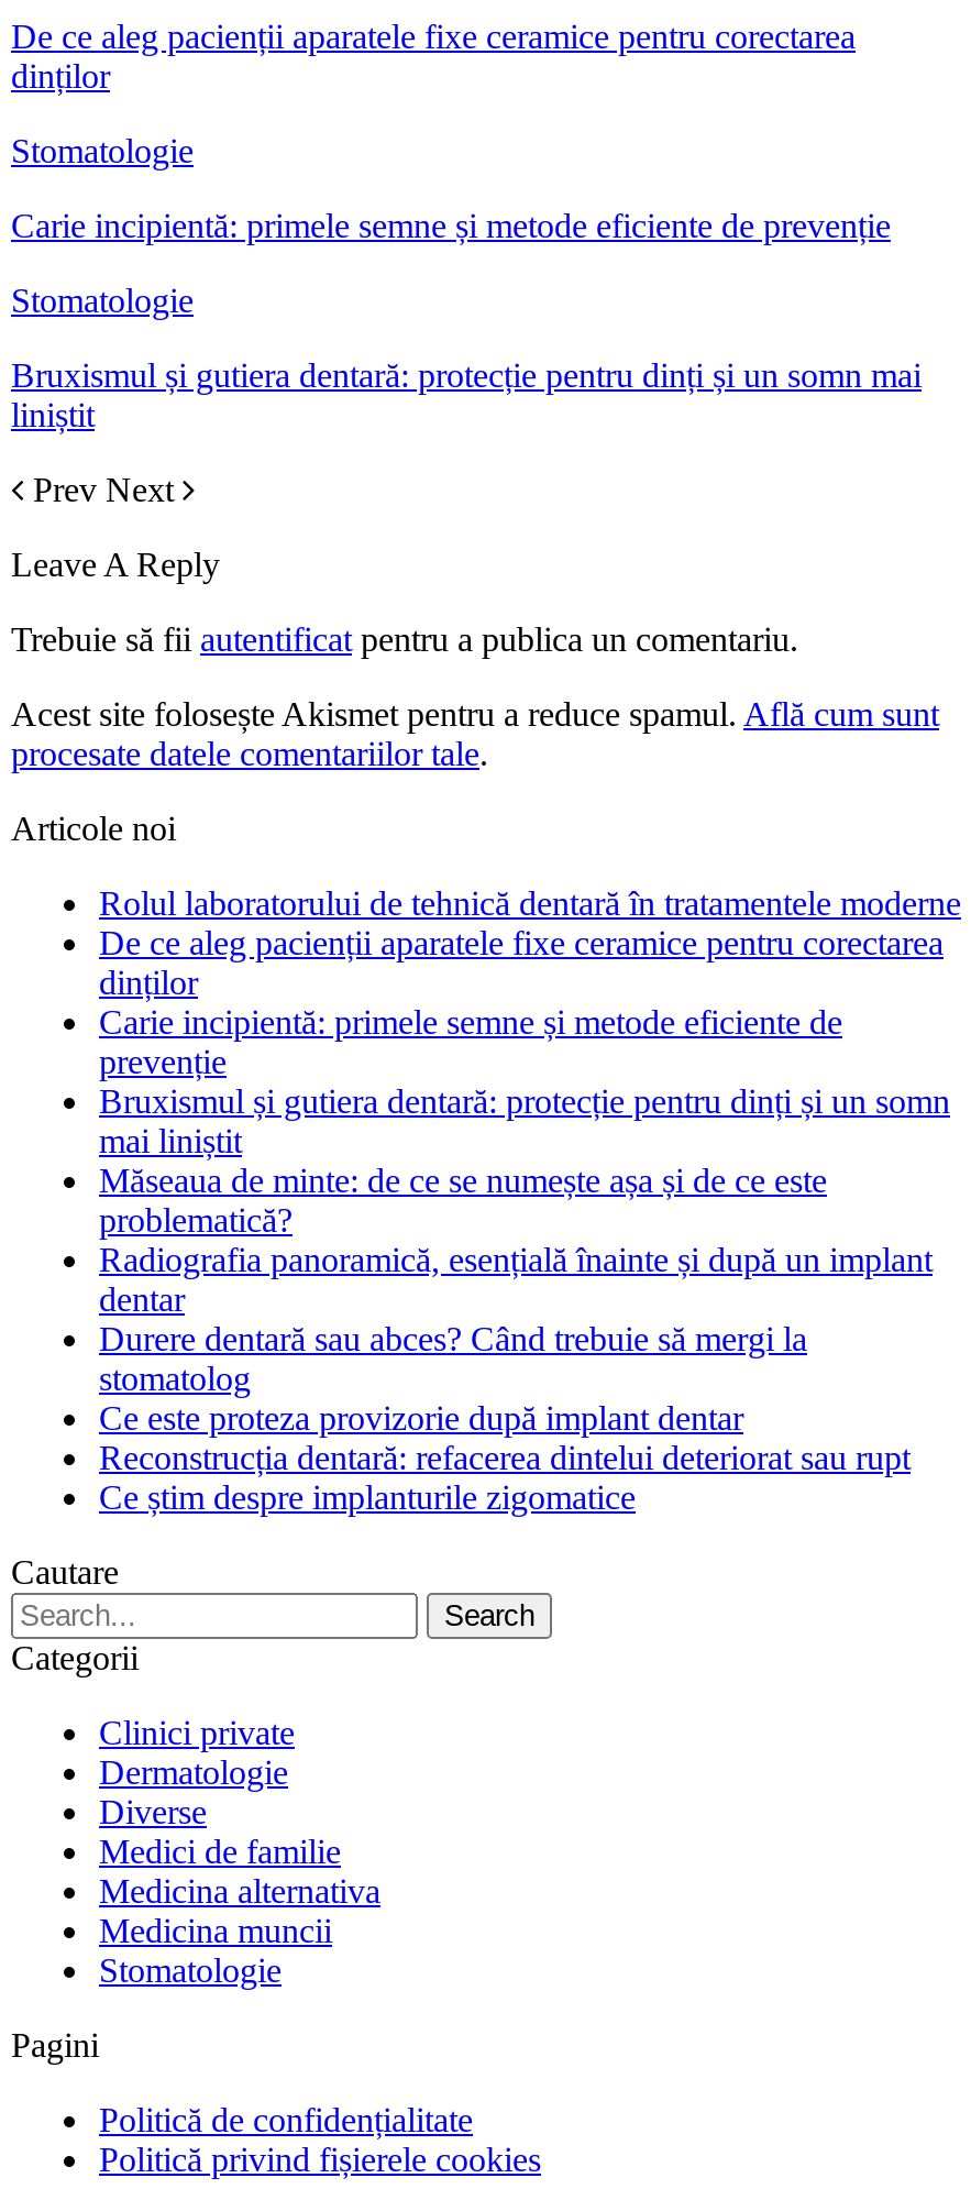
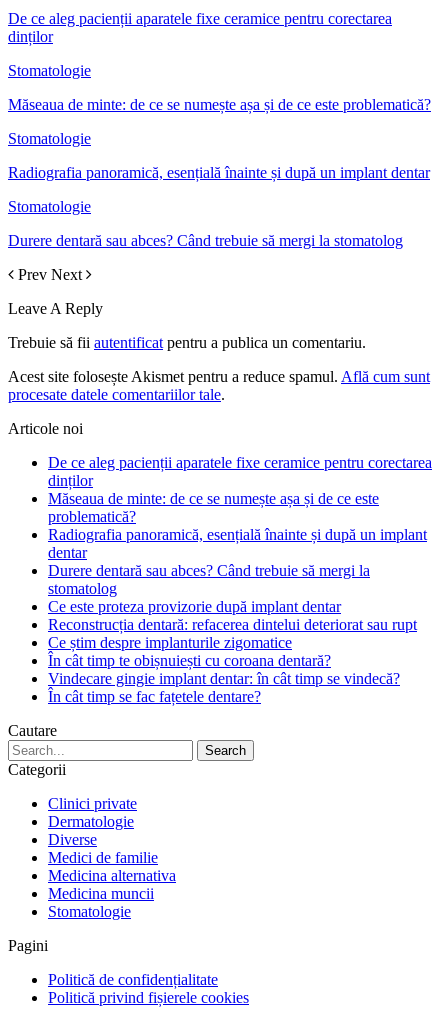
- Carie incipientă: primele semne și metode eficiente de prevenție
+ Măseaua de minte: de ce se numește așa și de ce este problematică?

- Bruxismul și gutiera dentară: protecție pentru dinți și un somn mai
- liniștit
+ Radiografia panoramică, esențială înainte și după un implant dentar
+ Stomatologie
+ Durere dentară sau abces? Când trebuie să mergi la stomatolog

moved down: Prev Next | Leave A Reply | Trebuie să fii autentificat pentru a publica un comentariu. | Acest site folosește Akismet pentru a reduce spamul. Află cum sunt | procesate datele comentariilor tale. | Articole noi

- Rolul laboratorului de tehnică dentară în tratamentele moderne

moved down: De ce aleg pacienții aparatele fixe ceramice pentru corectarea | dinților

- Carie incipientă: primele semne și metode eficiente de
- prevenție
- Bruxismul și gutiera dentară: protecție pentru dinți și un somn
- mai liniștit

moved up: Măseaua de minte: de ce se numește așa și de ce este | problematică? | Radiografia panoramică, esențială înainte și după un implant | ... | Reconstrucția dentară: refacerea dintelui deteriorat sau rupt | Ce știm despre implanturile zigomatice

+ În cât timp te obișnuiești cu coroana dentară?
+ Vindecare gingie implant dentar: în cât timp se vindecă?
+ În cât timp se fac fațetele dentare?
